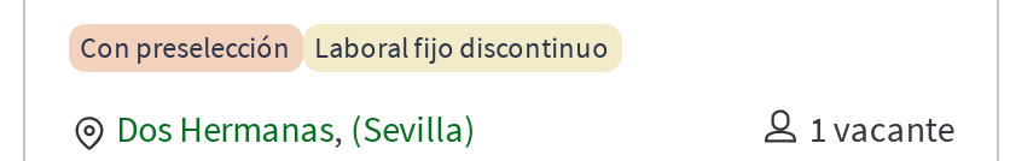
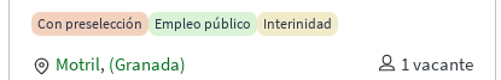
- Laboral fijo discontinuo
+ Empleo público
+ Interinidad

- Dos Hermanas, (Sevilla)
+ Motril, (Granada)
